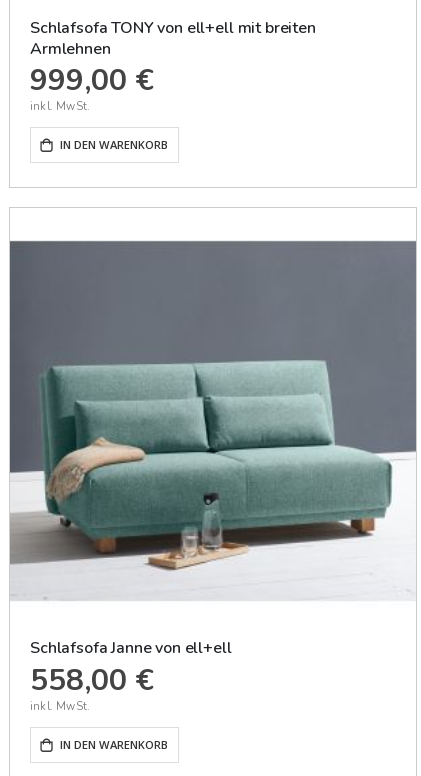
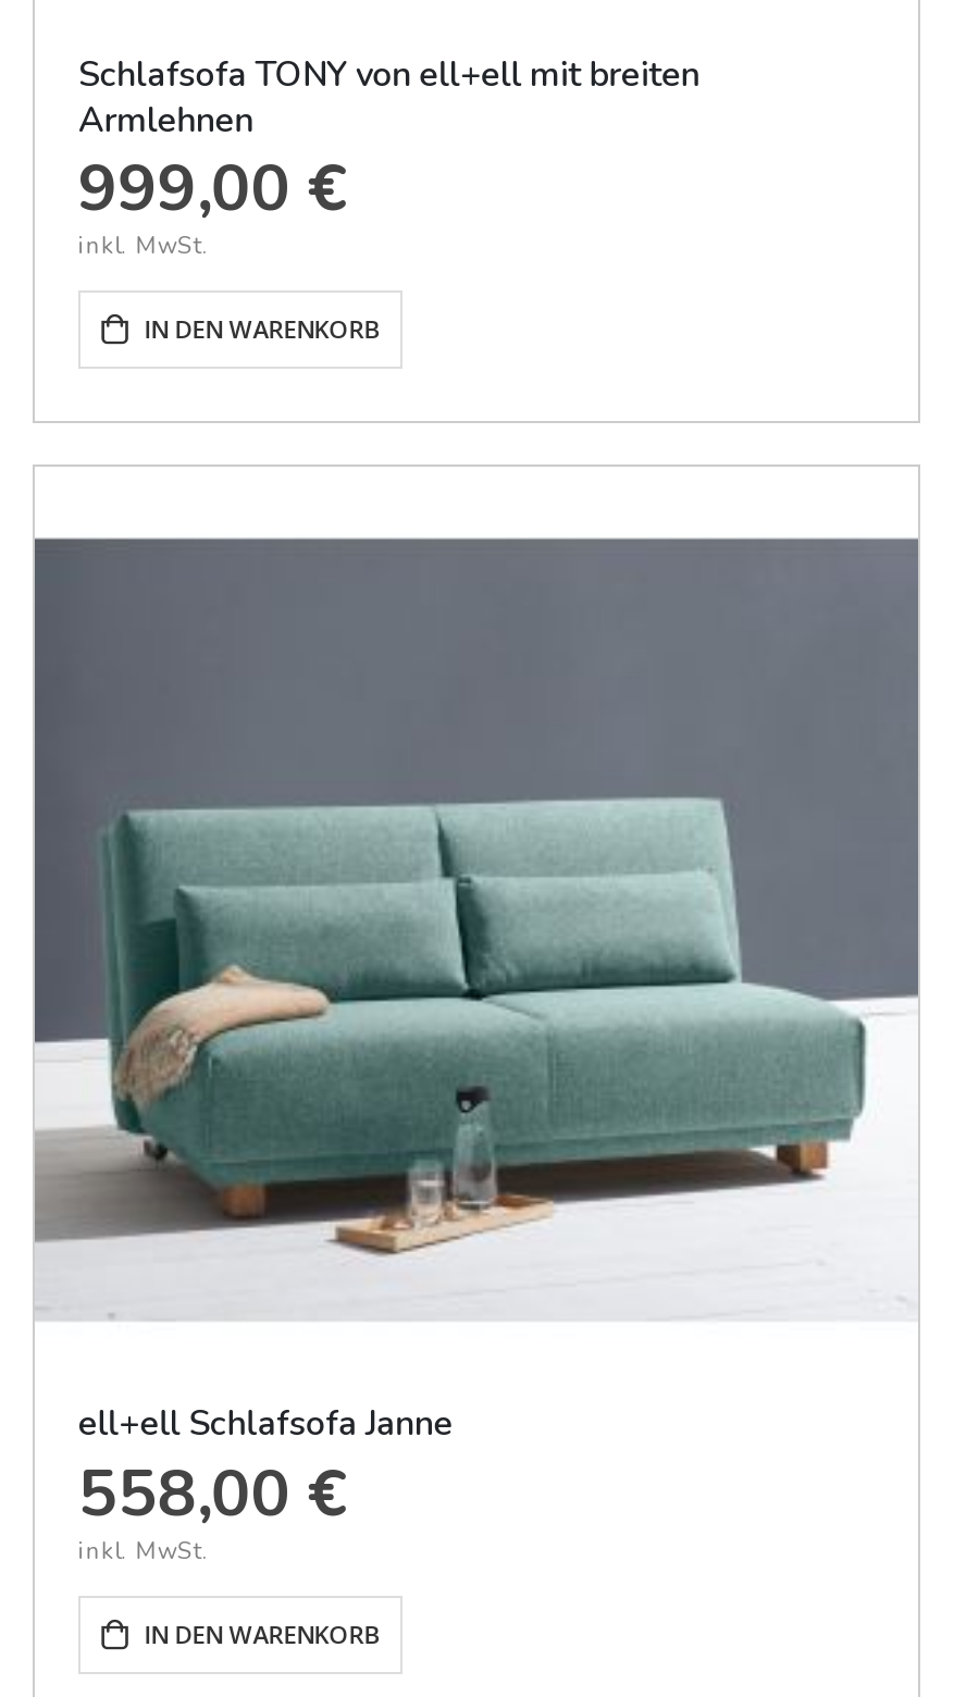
- Schlafsofa Janne von ell+ell
+ ell+ell Schlafsofa Janne
